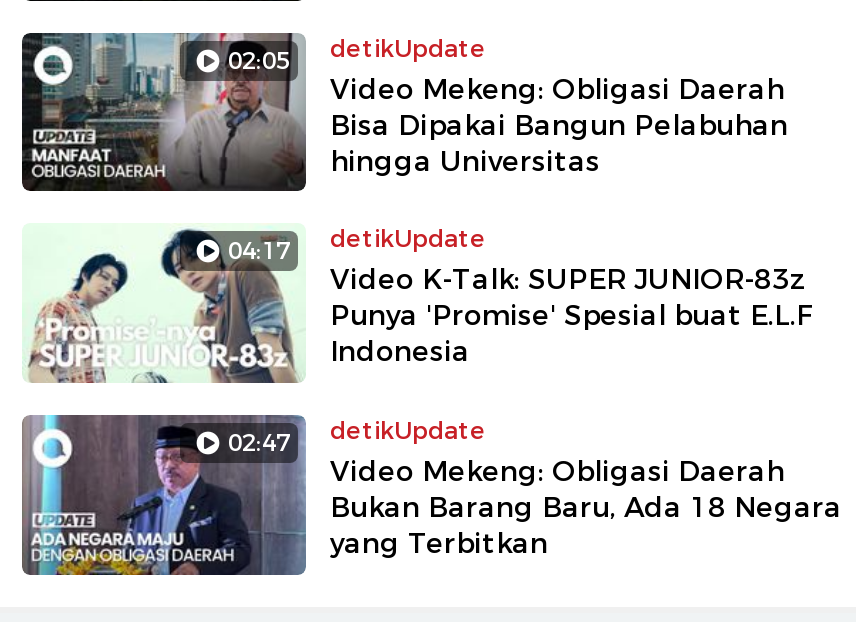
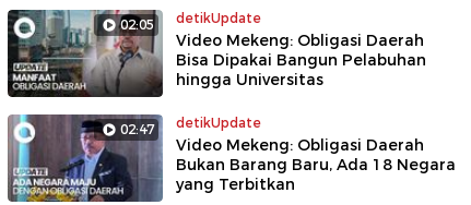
- [image]
- 04:17
- detikUpdate
- Video K-Talk: SUPER JUNIOR-83z
- Punya 'Promise' Spesial buat E.L.F
- Indonesia
